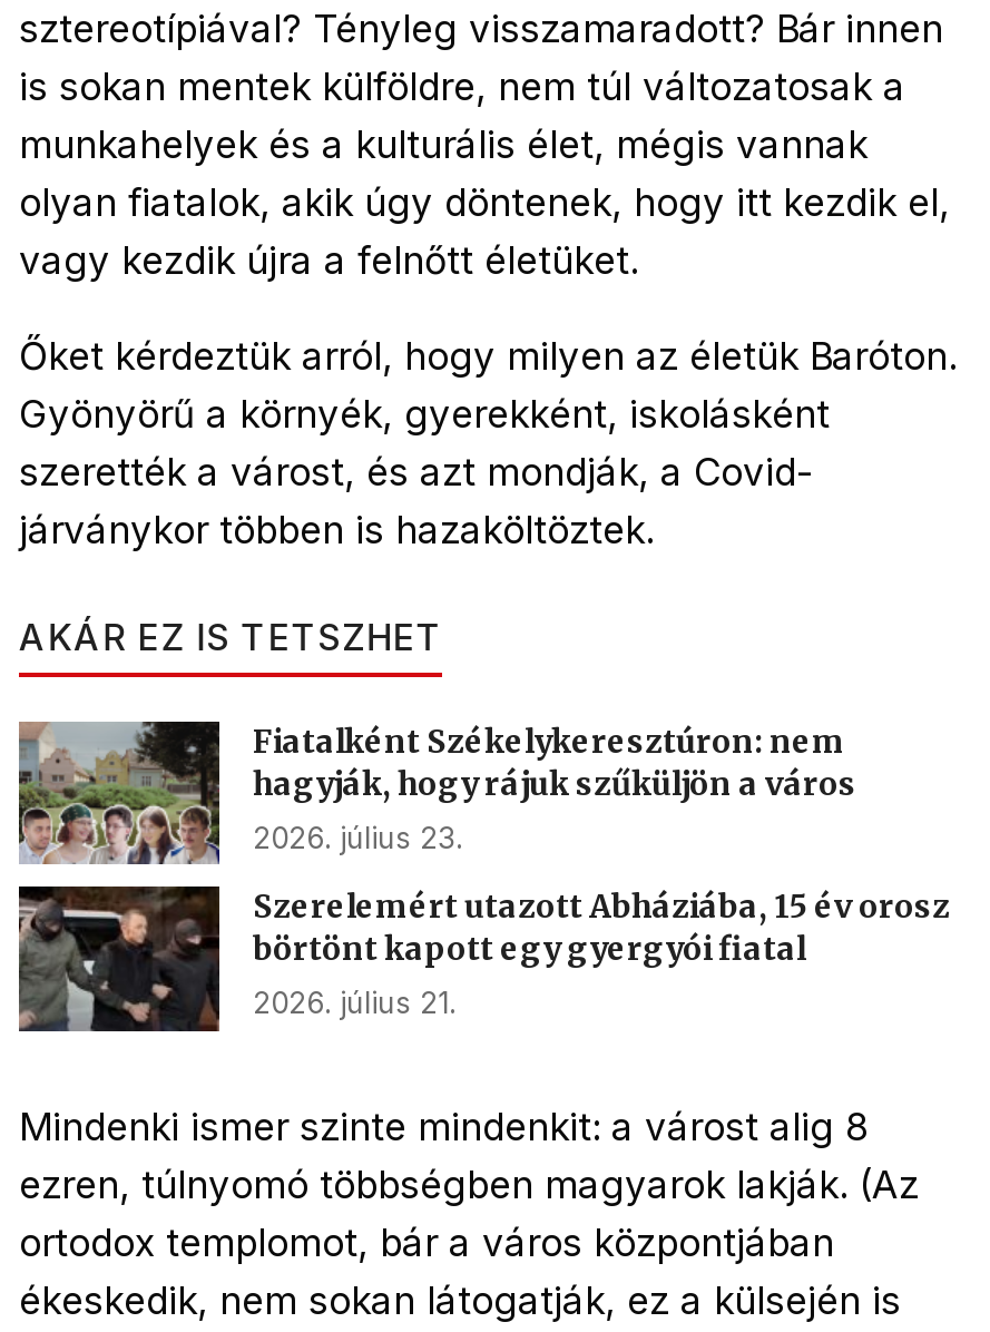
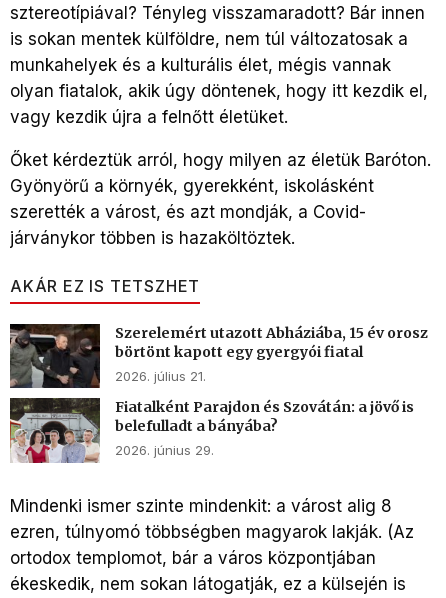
- [image]
- Fiatalként Székelykeresztúron: nem
- hagyják, hogy rájuk szűküljön a város
- 2026. július 23.

moved up: Szerelemért utazott Abháziába, 15 év orosz | börtönt kapott egy gyergyói fiatal | 2026. július 21.

+ [image]
+ Fiatalként Parajdon és Szovátán: a jövő is
+ belefulladt a bányába?
+ 2026. június 29.
